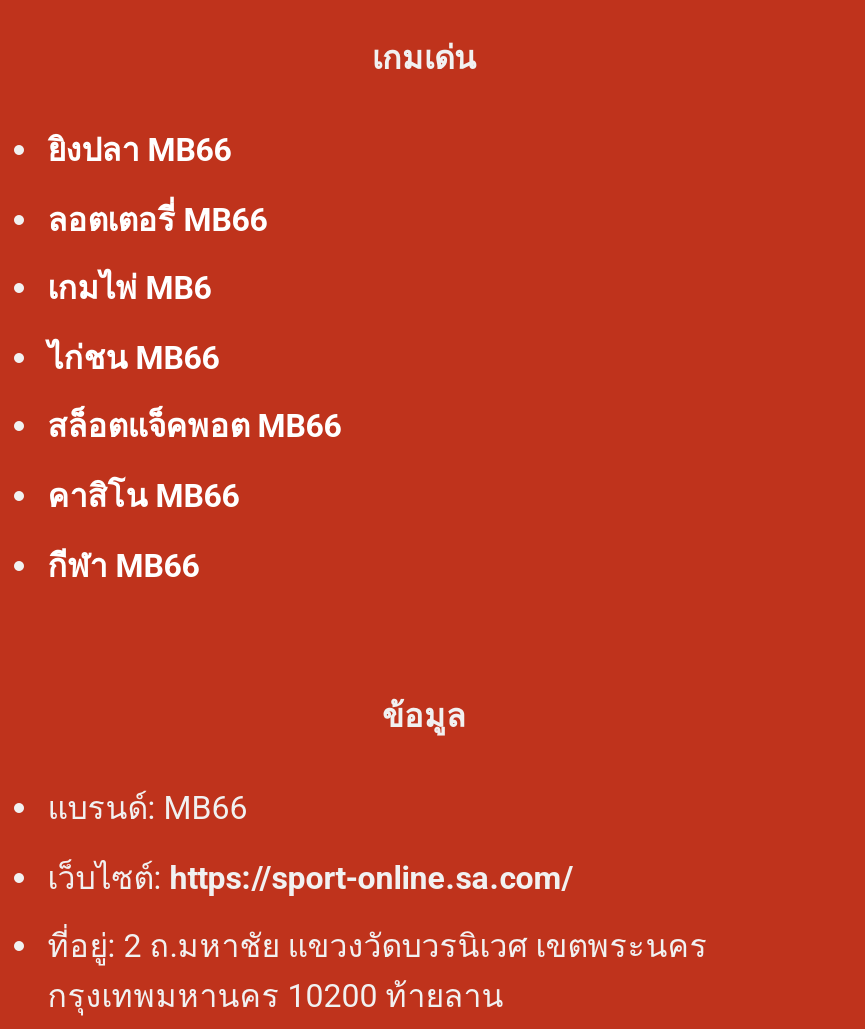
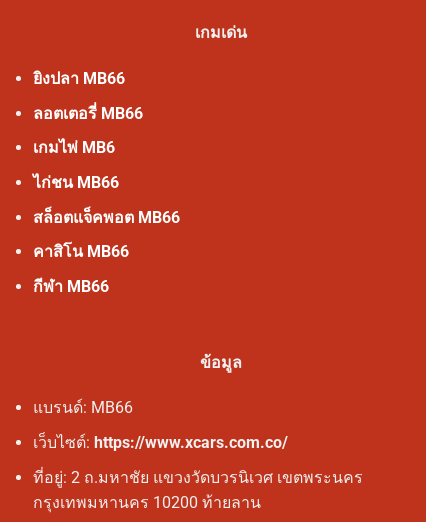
- เว็บไซต์: https://sport-online.sa.com/
+ เว็บไซต์: https://www.xcars.com.co/
